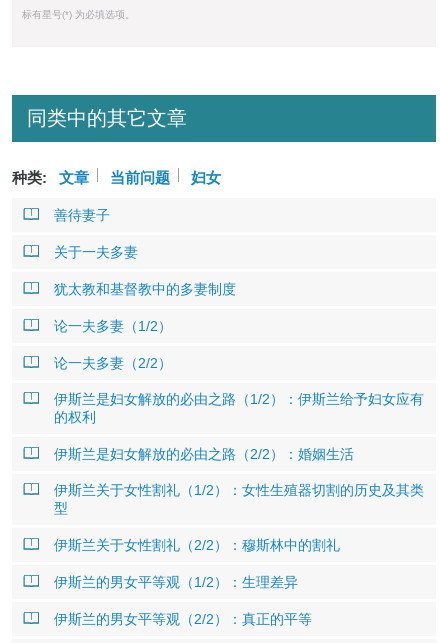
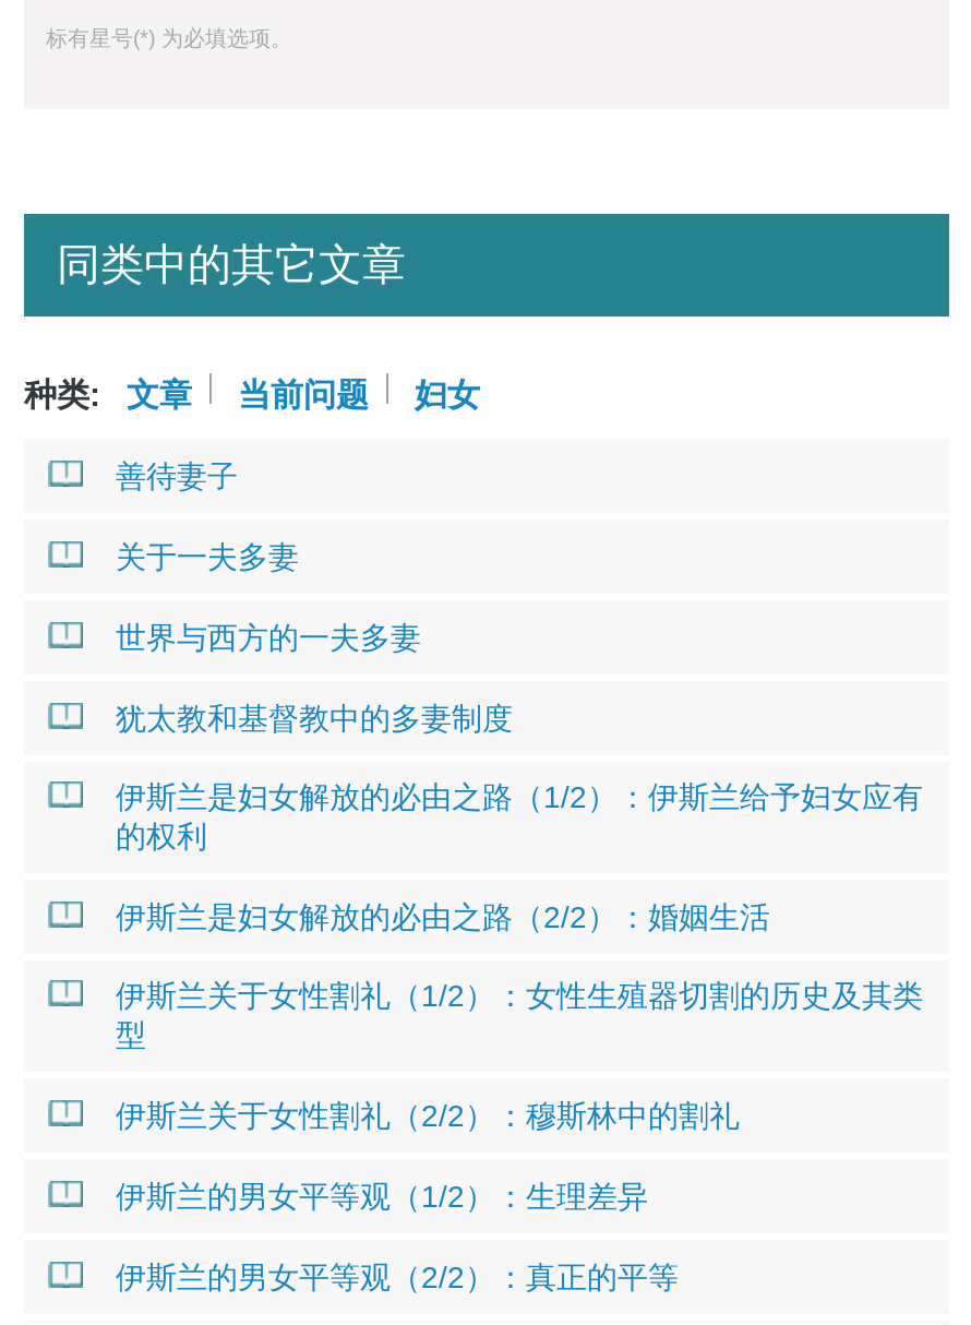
+ 世界与西方的一夫多妻

moved down: 犹太教和基督教中的多妻制度

- 论一夫多妻（1/2）
- 论一夫多妻（2/2）
